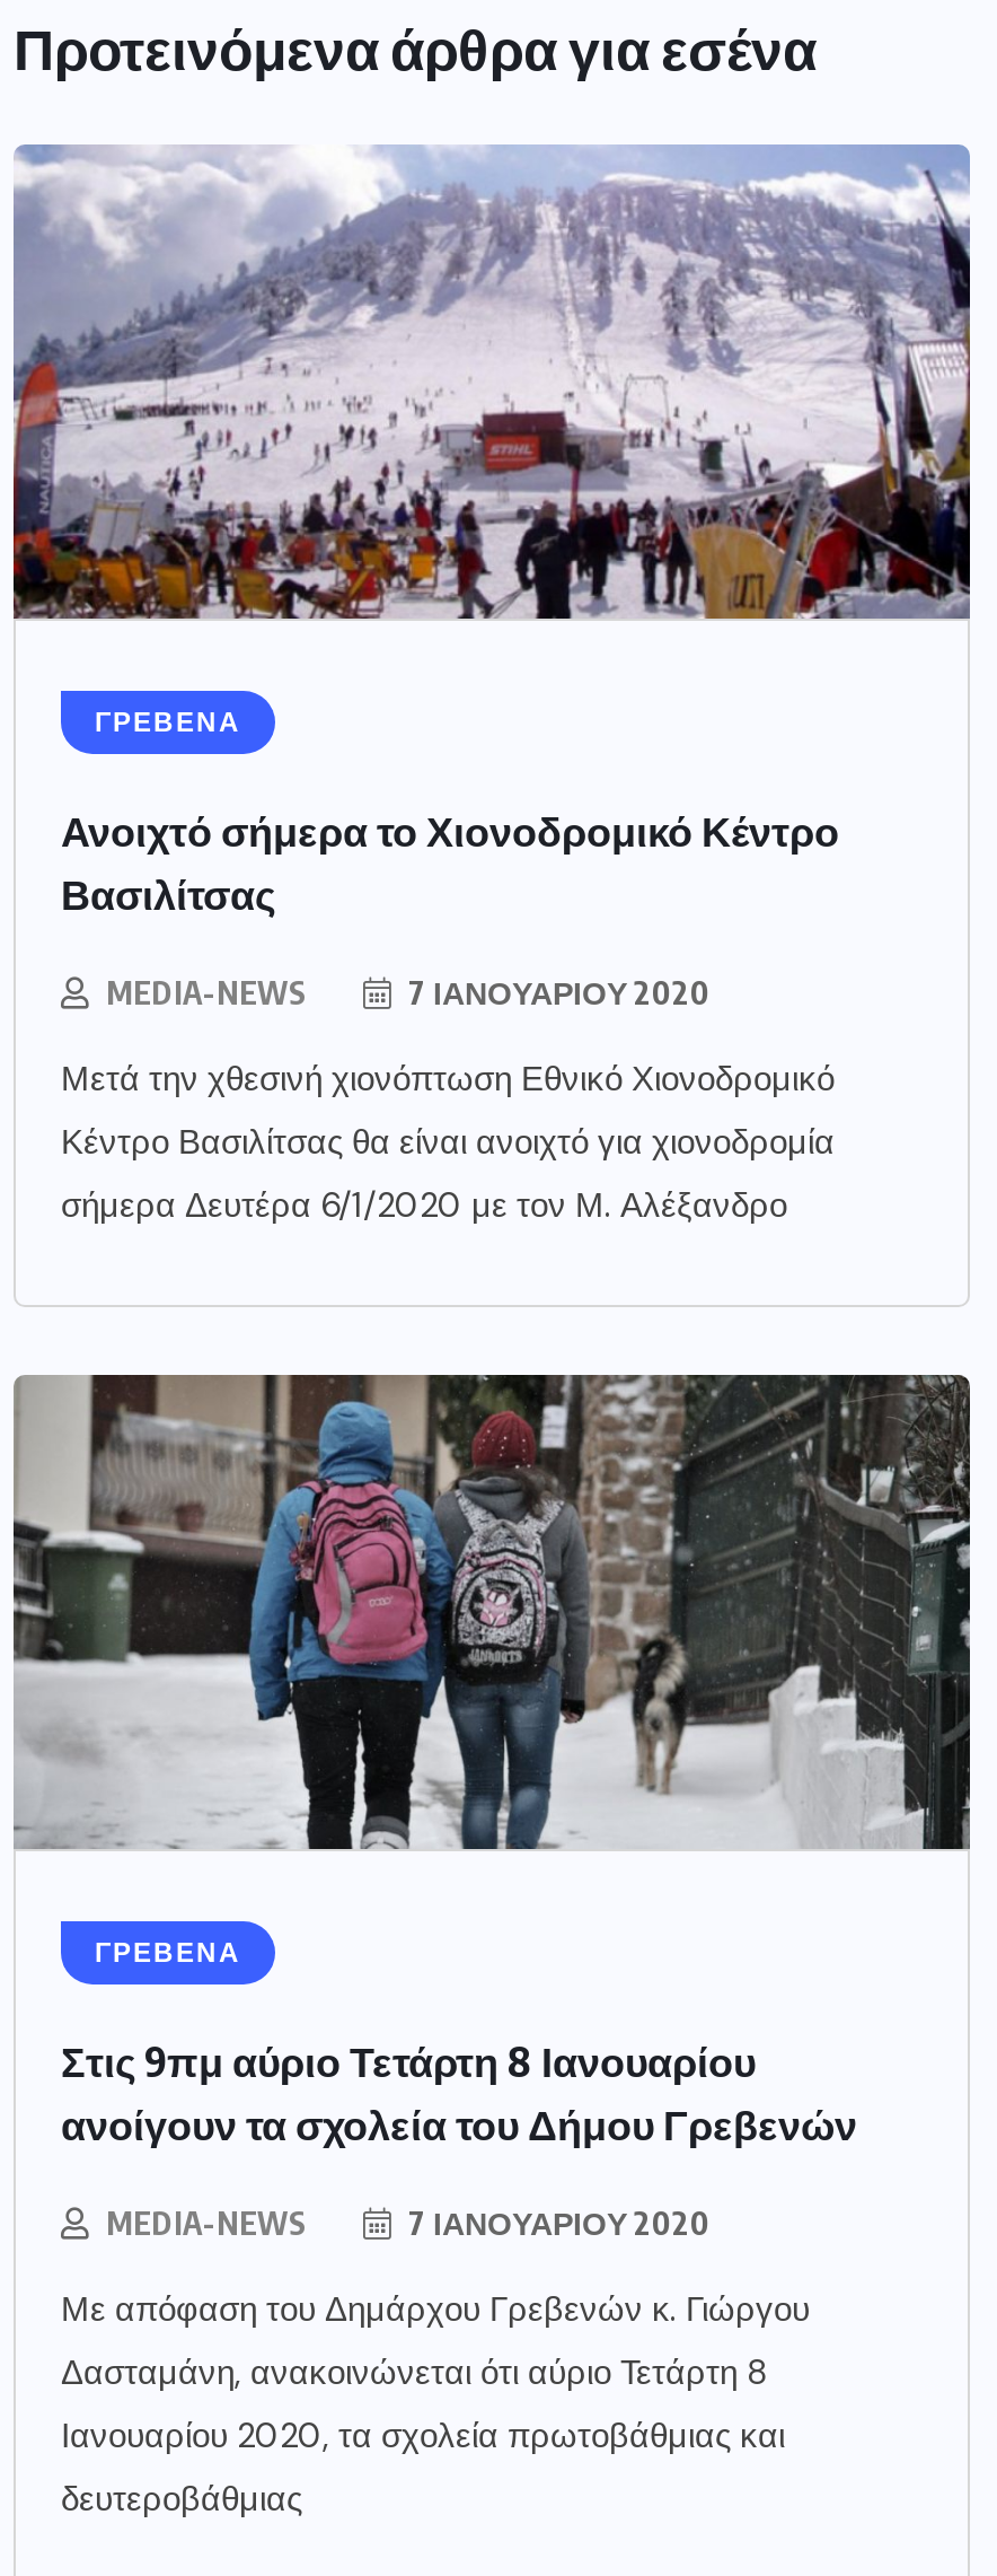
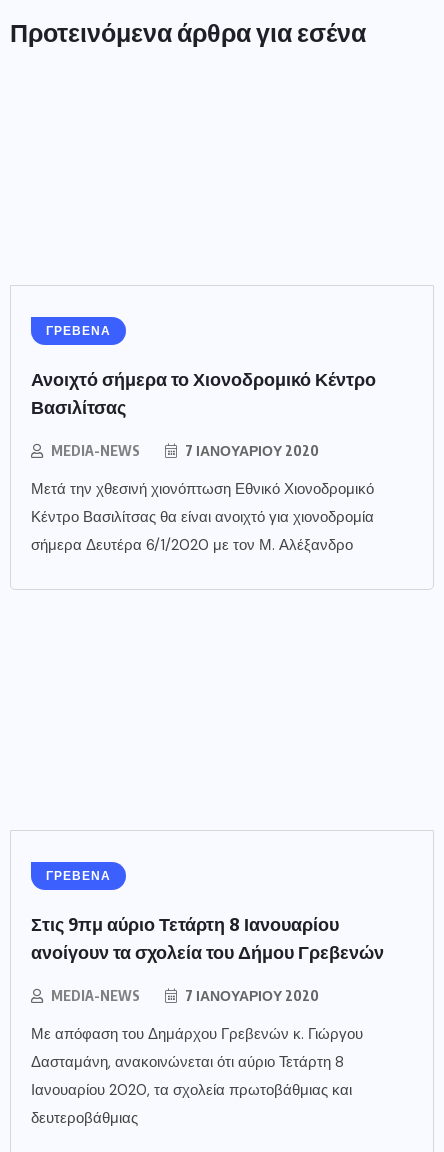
- [image]

- [image]
